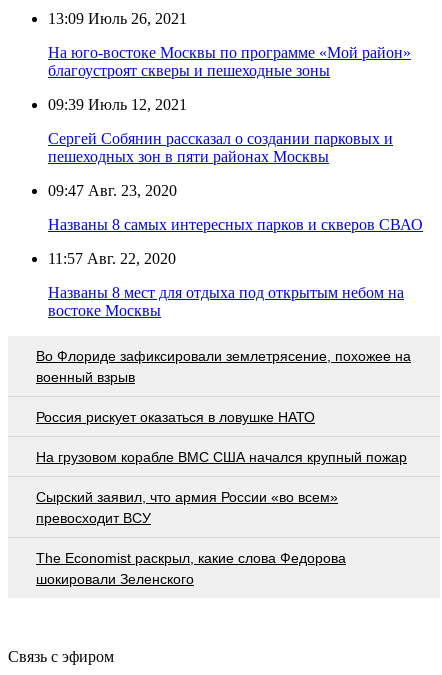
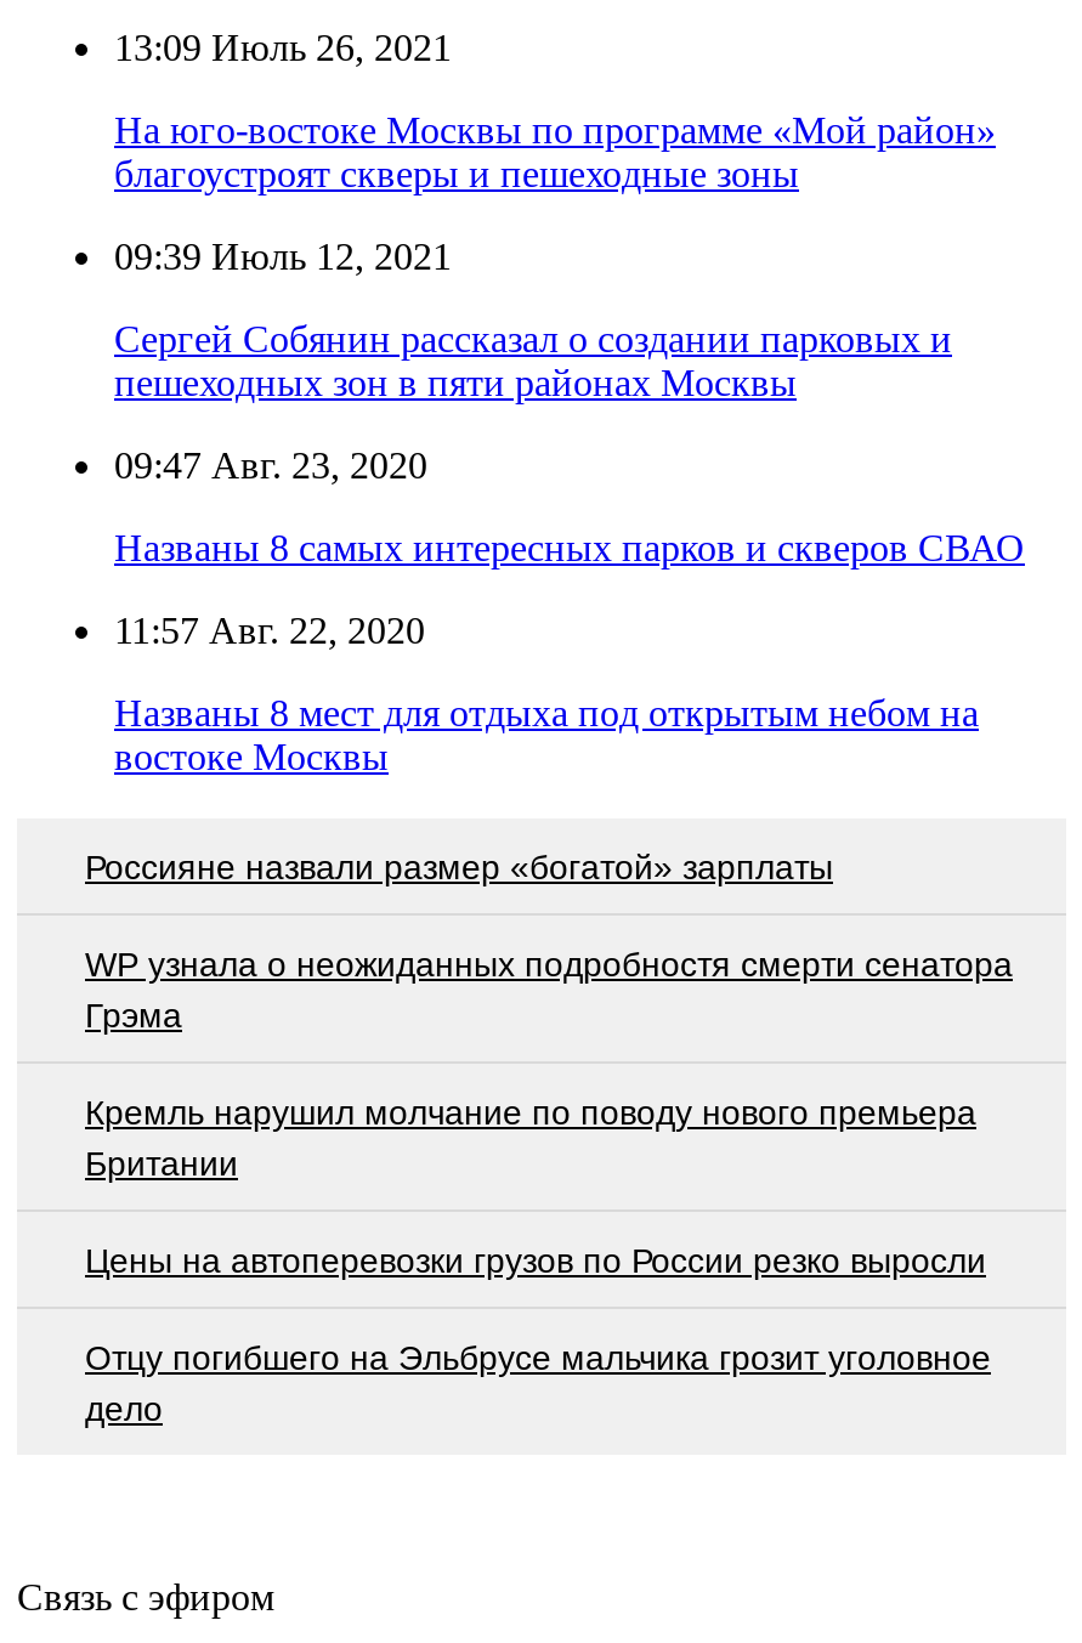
- Во Флориде зафиксировали землетрясение, похожее на
- военный взрыв
+ Россияне назвали размер «богатой» зарплаты

- Россия рискует оказаться в ловушке НАТО
+ WP узнала о неожиданных подробностя смерти сенатора
+ Грэма

- На грузовом корабле ВМС США начался крупный пожар
+ Кремль нарушил молчание по поводу нового премьера
+ Британии

- Сырский заявил, что армия России «во всем»
- превосходит ВСУ
+ Цены на автоперевозки грузов по России резко выросли

- The Economist раскрыл, какие слова Федорова
- шокировали Зеленского
+ Отцу погибшего на Эльбрусе мальчика грозит уголовное
+ дело
